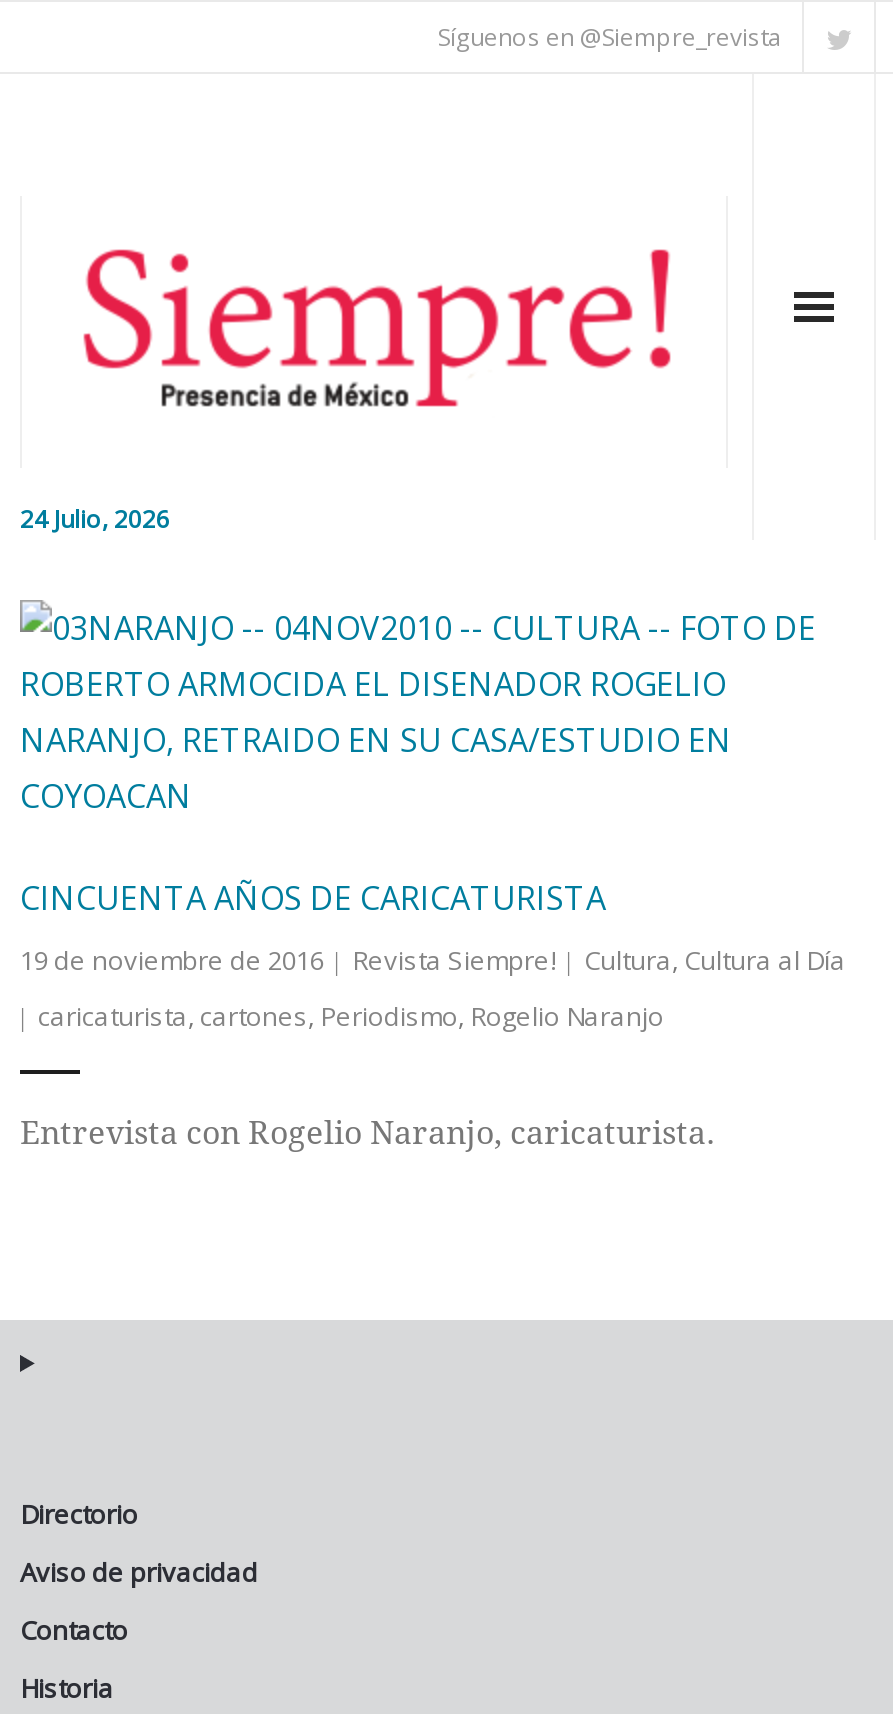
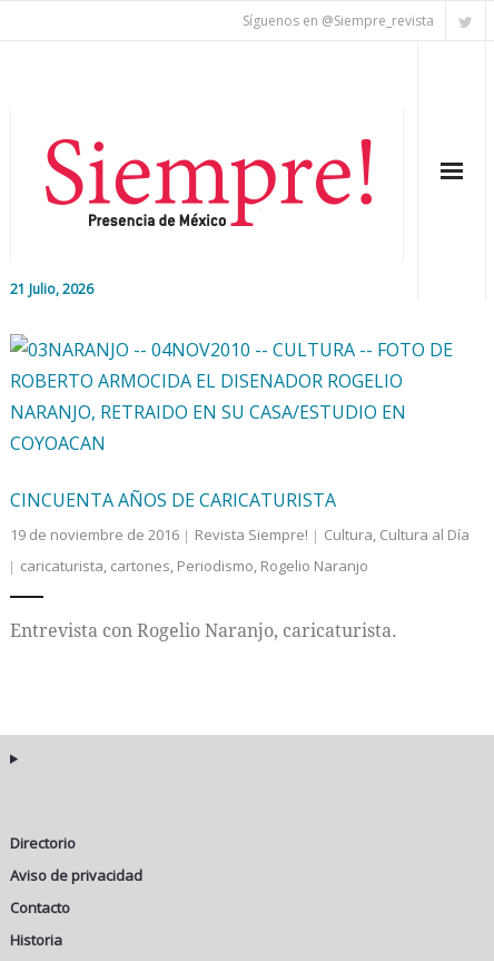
- 24 Julio, 2026
+ 21 Julio, 2026
